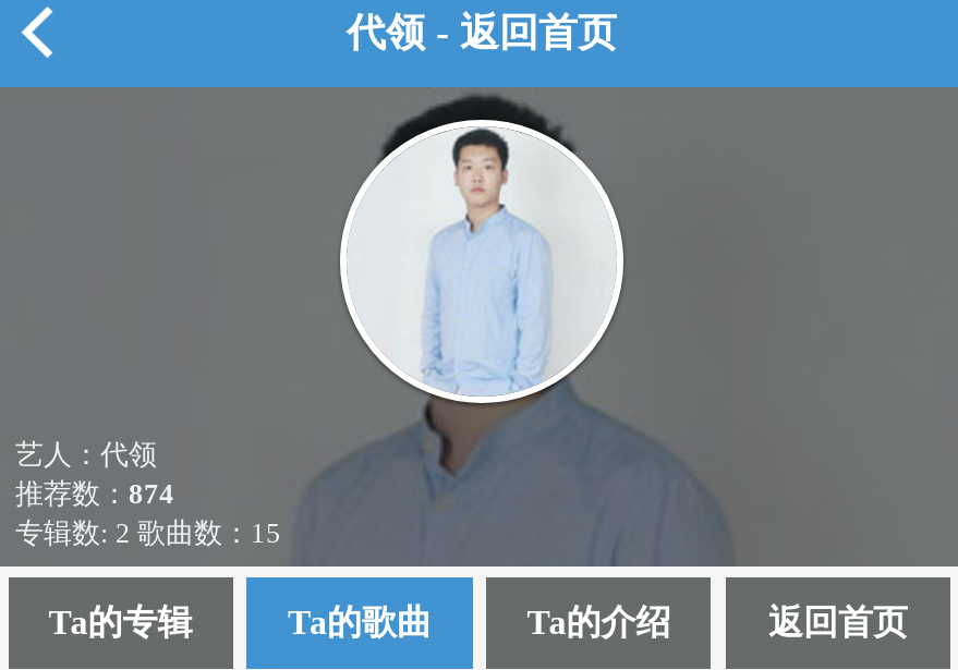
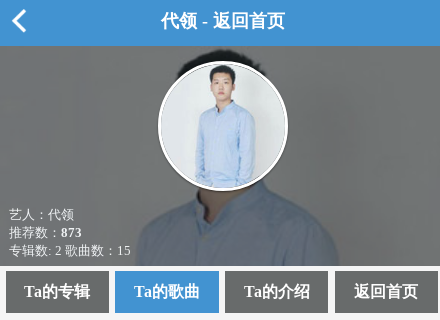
- 推荐数：874
+ 推荐数：873
